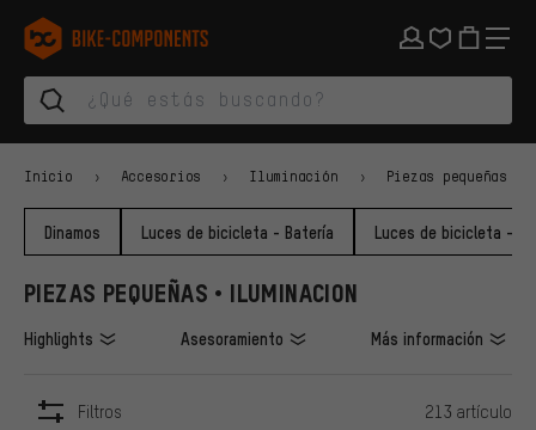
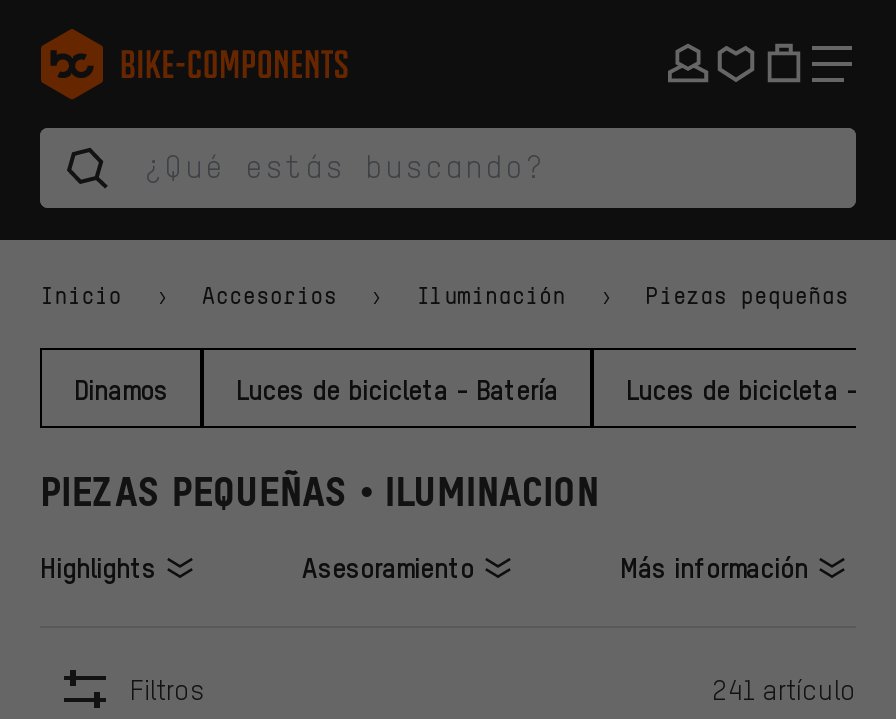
- 213 artículo
+ 241 artículo
